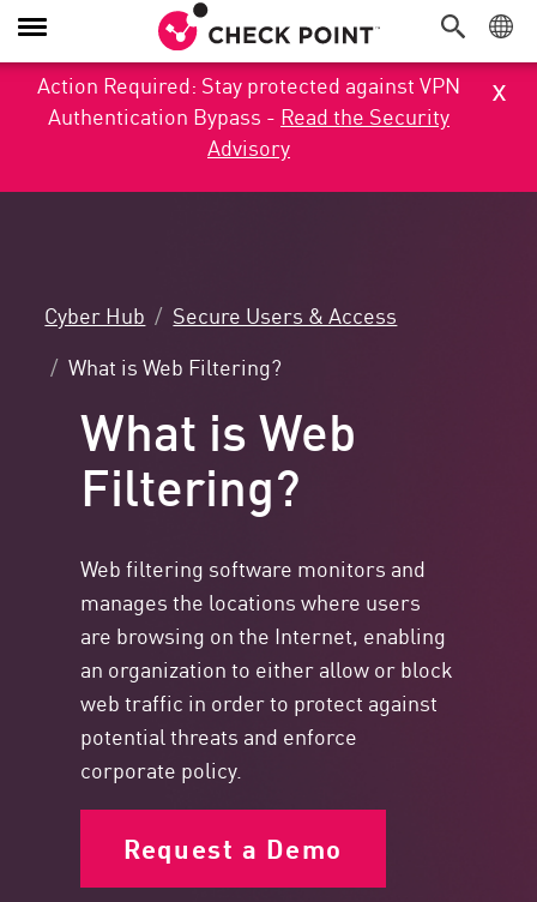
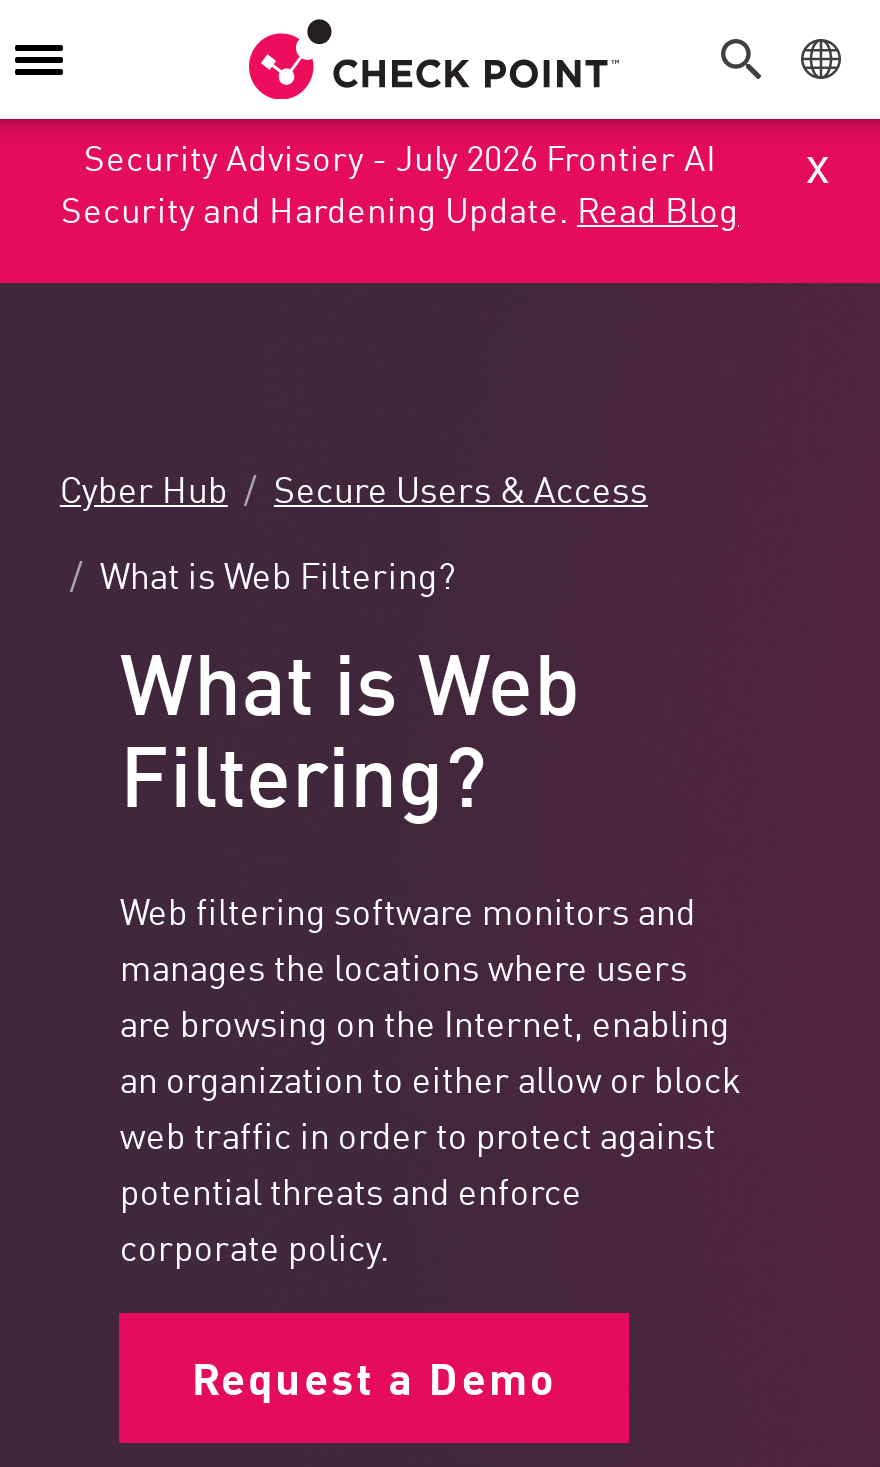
- Action Required: Stay protected against VPN
- Authentication Bypass - Read the Security
- Advisory
+ Security Advisory - July 2026 Frontier AI
+ Security and Hardening Update. Read Blog
